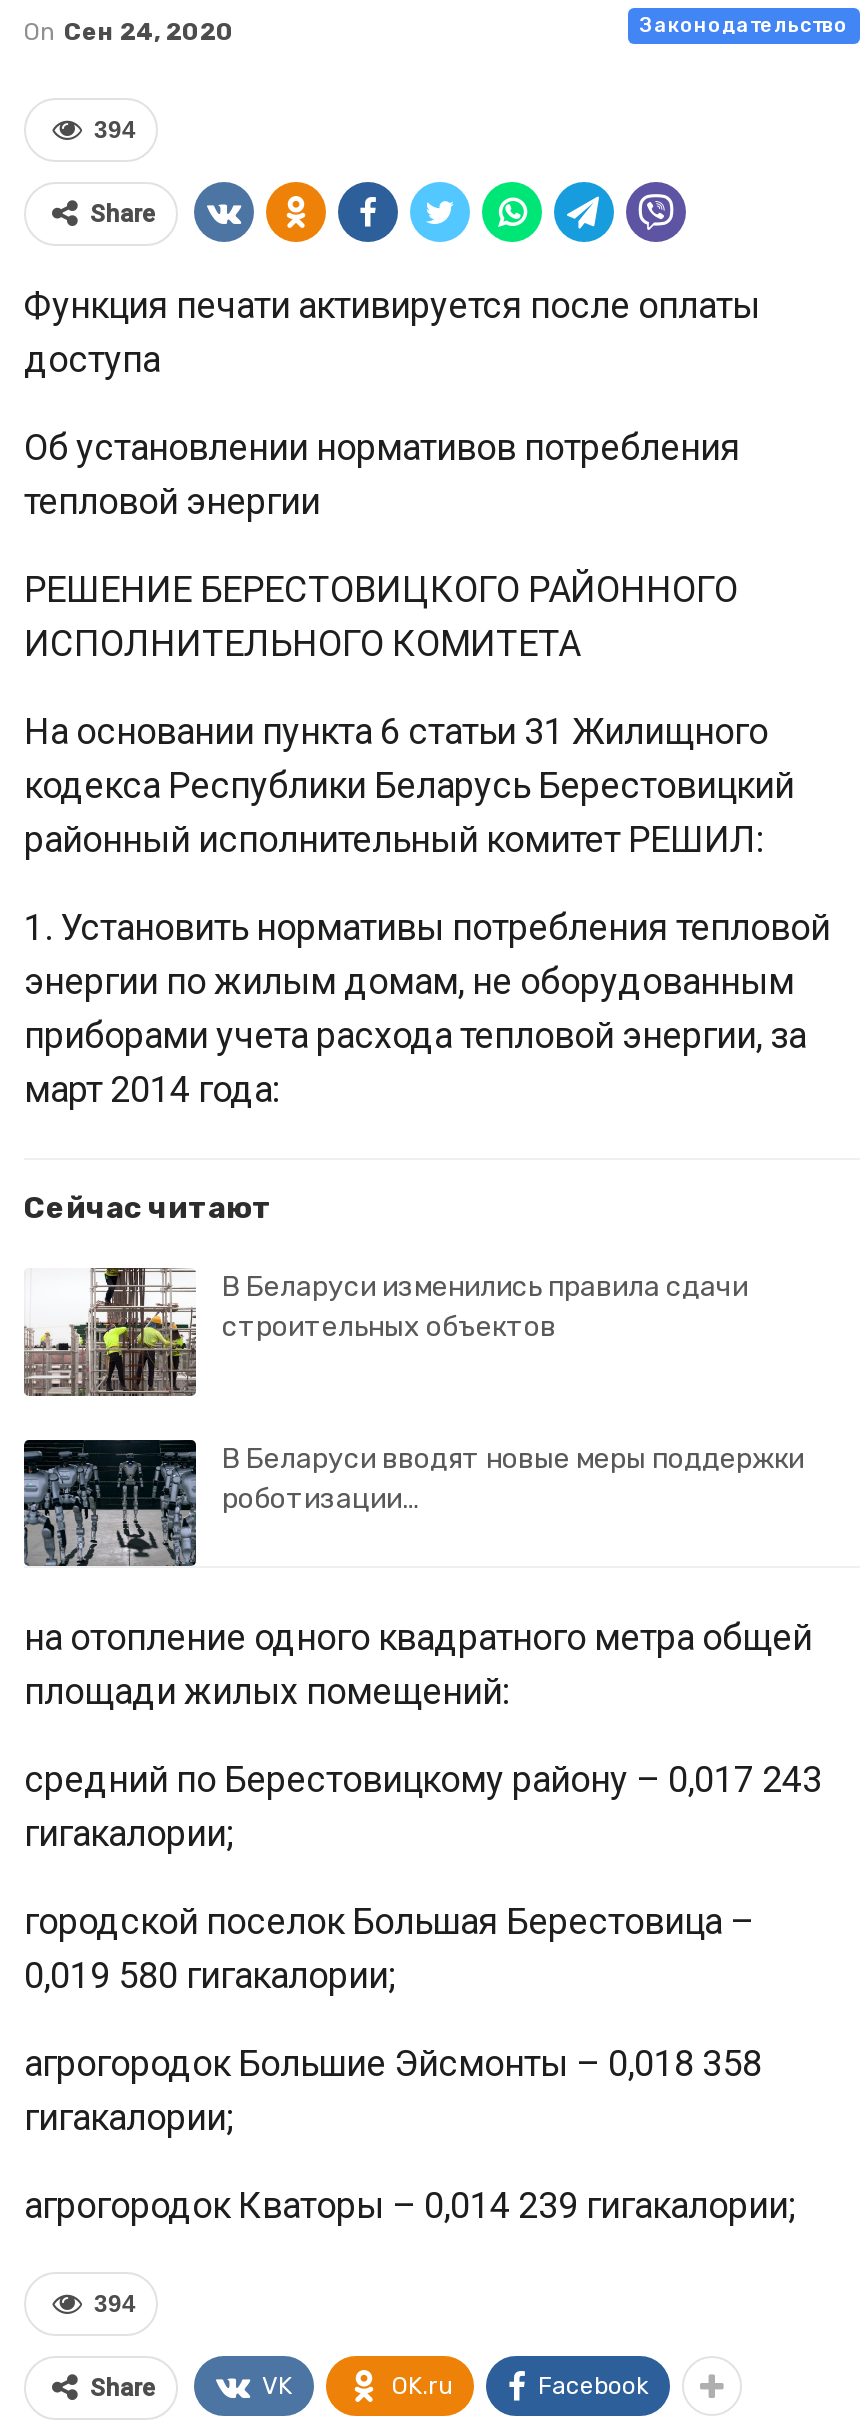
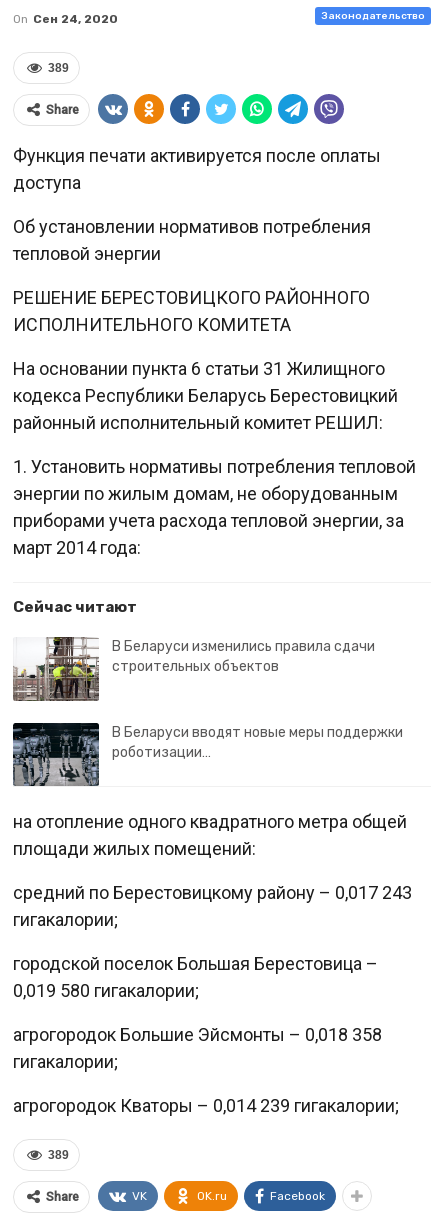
- 394
+ 389

- 394
+ 389
